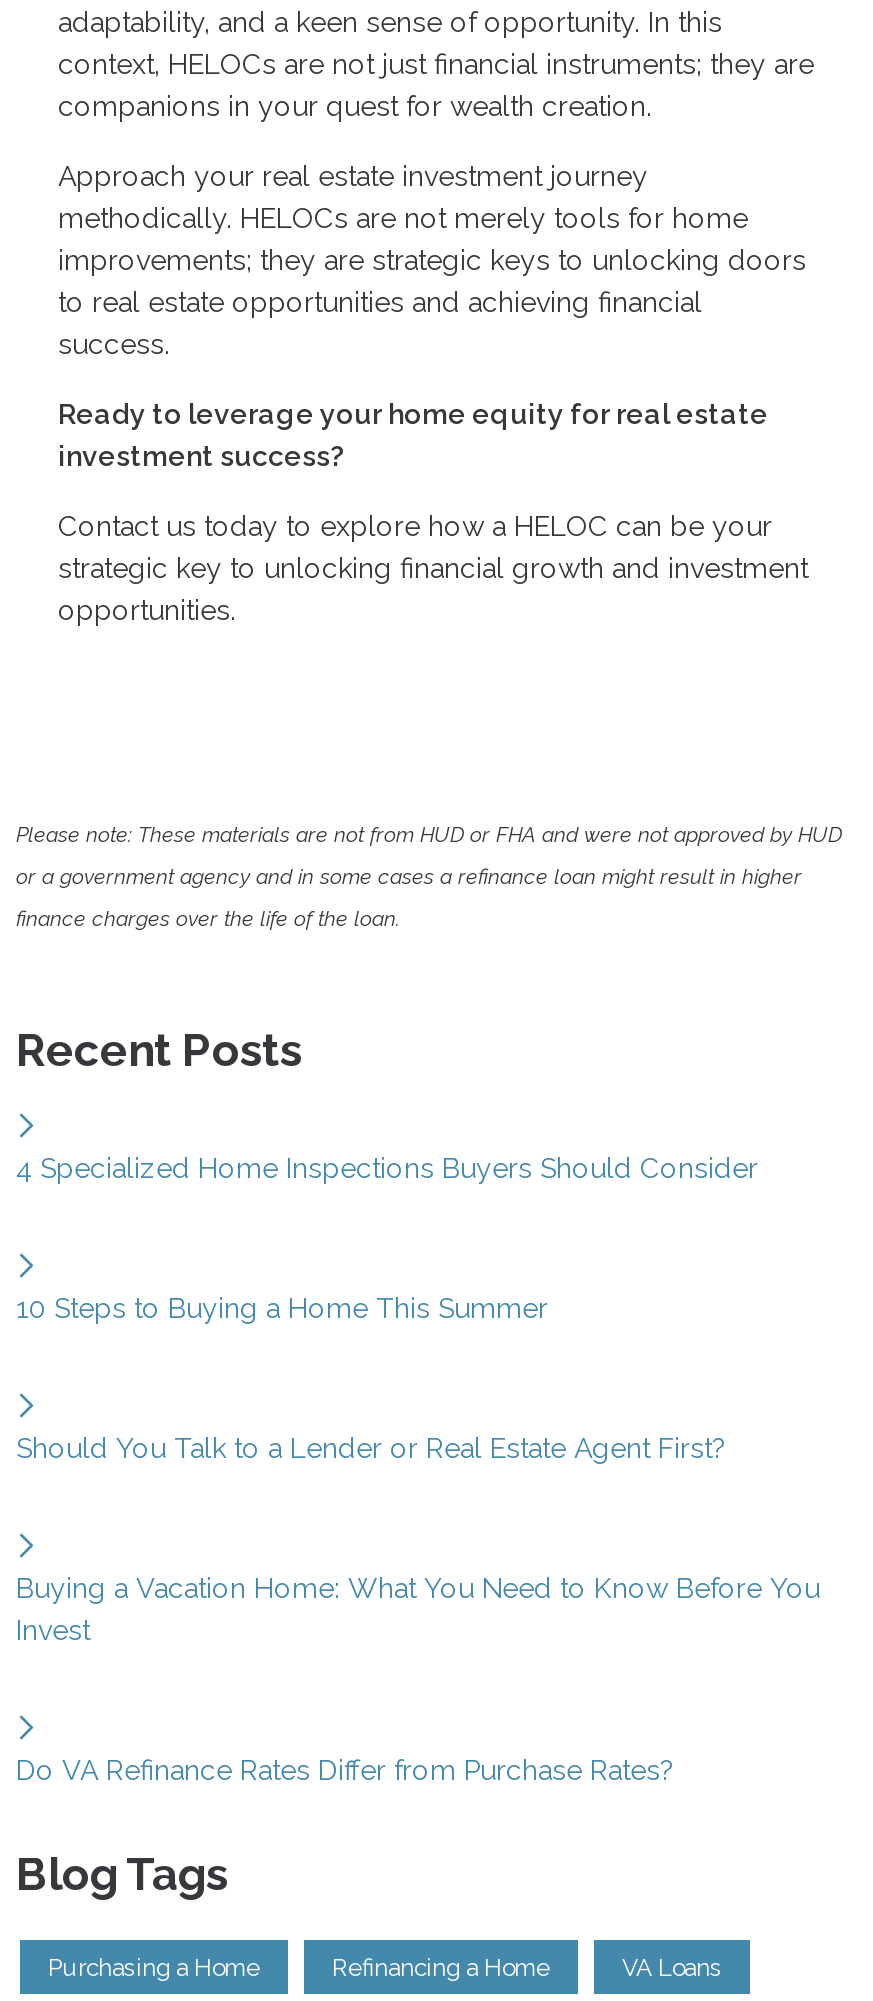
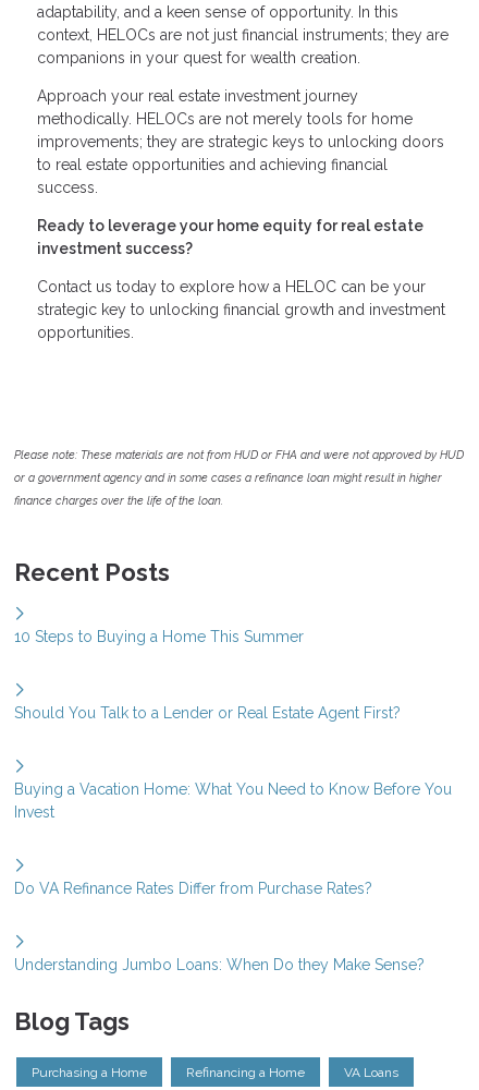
- 4 Specialized Home Inspections Buyers Should Consider

moved up: 10 Steps to Buying a Home This Summer | Should You Talk to a Lender or Real Estate Agent First? | Buying a Vacation Home: What You Need to Know Before You | Invest | Do VA Refinance Rates Differ from Purchase Rates?

+ Understanding Jumbo Loans: When Do they Make Sense?
